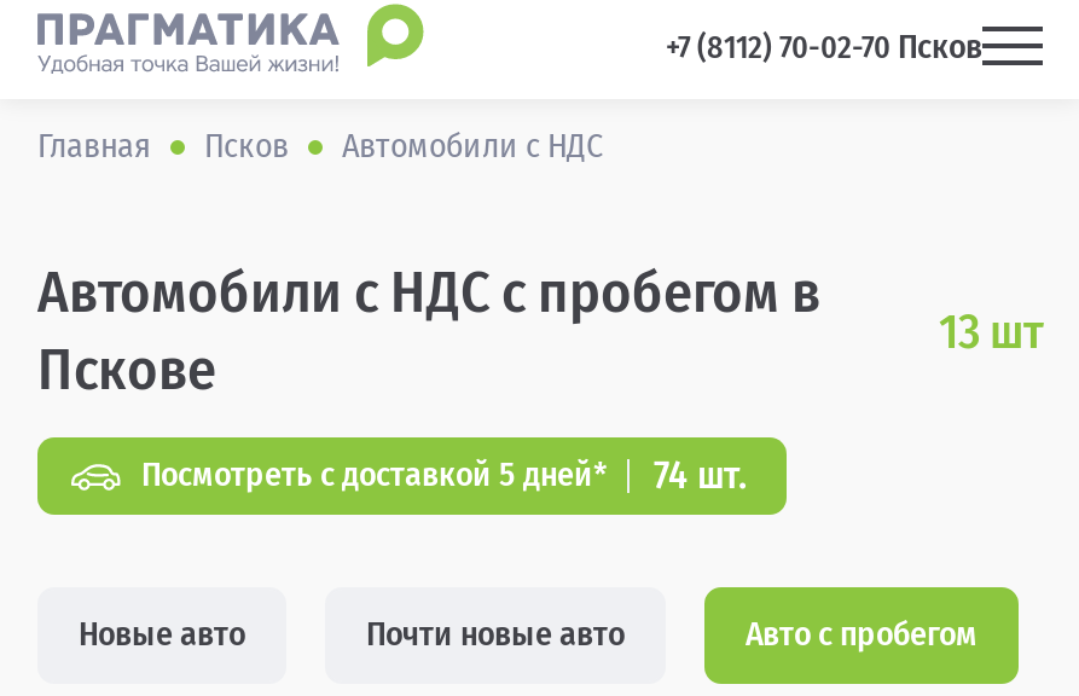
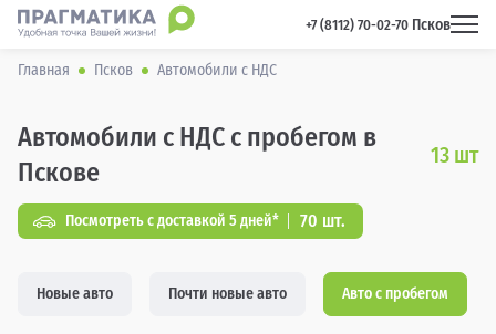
- Посмотреть с доставкой 5 дней* 74 шт.
+ Посмотреть с доставкой 5 дней* 70 шт.
